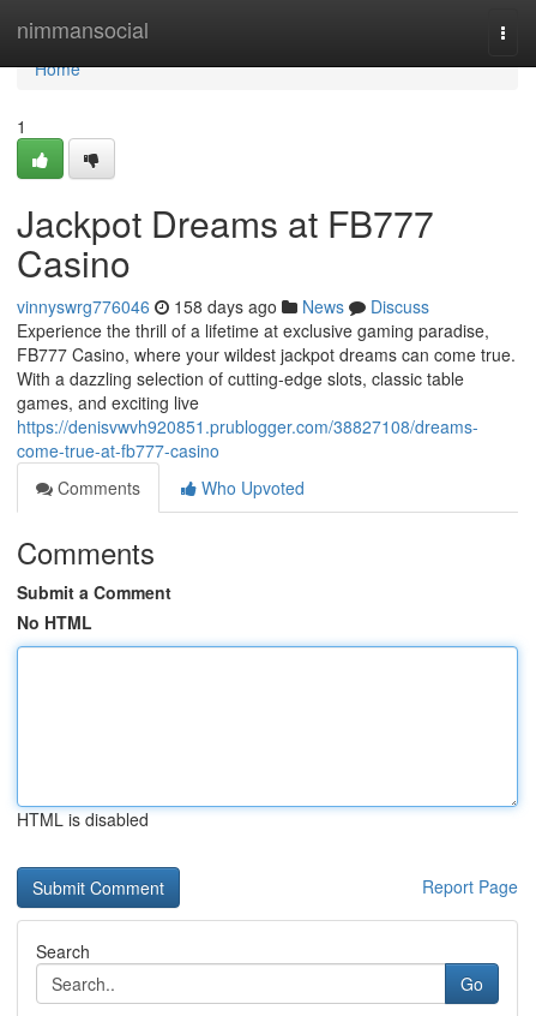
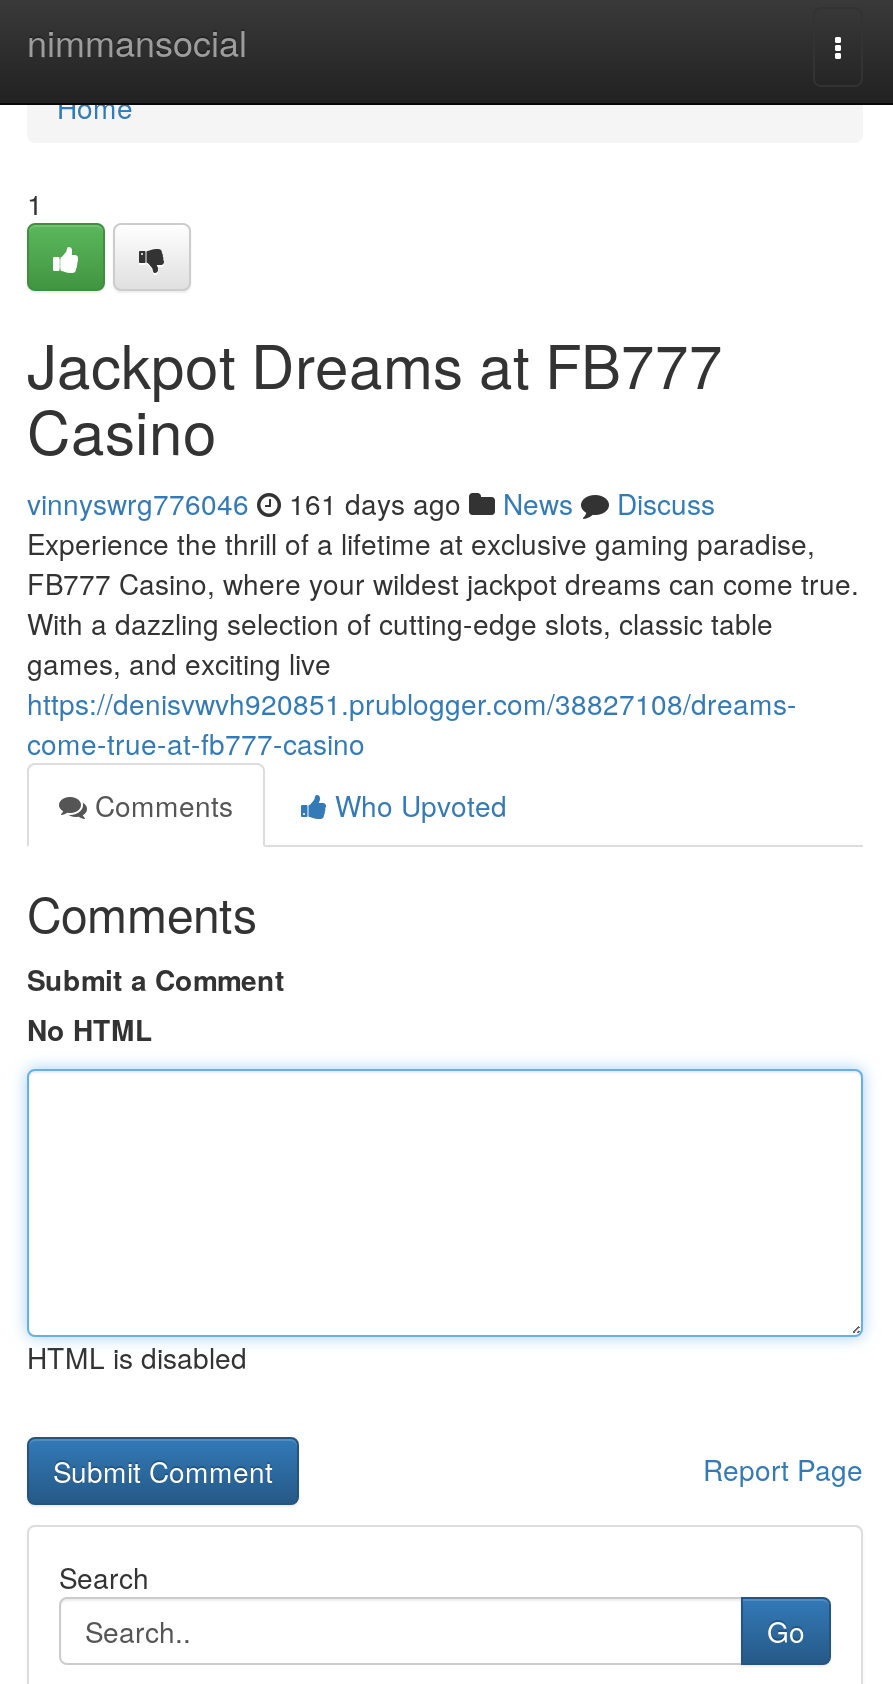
- vinnyswrg776046 158 days ago News Discuss
+ vinnyswrg776046 161 days ago News Discuss
